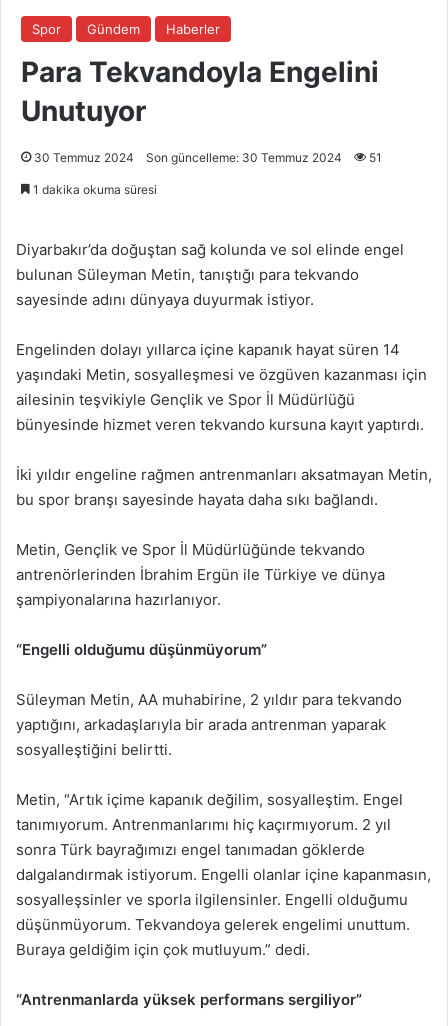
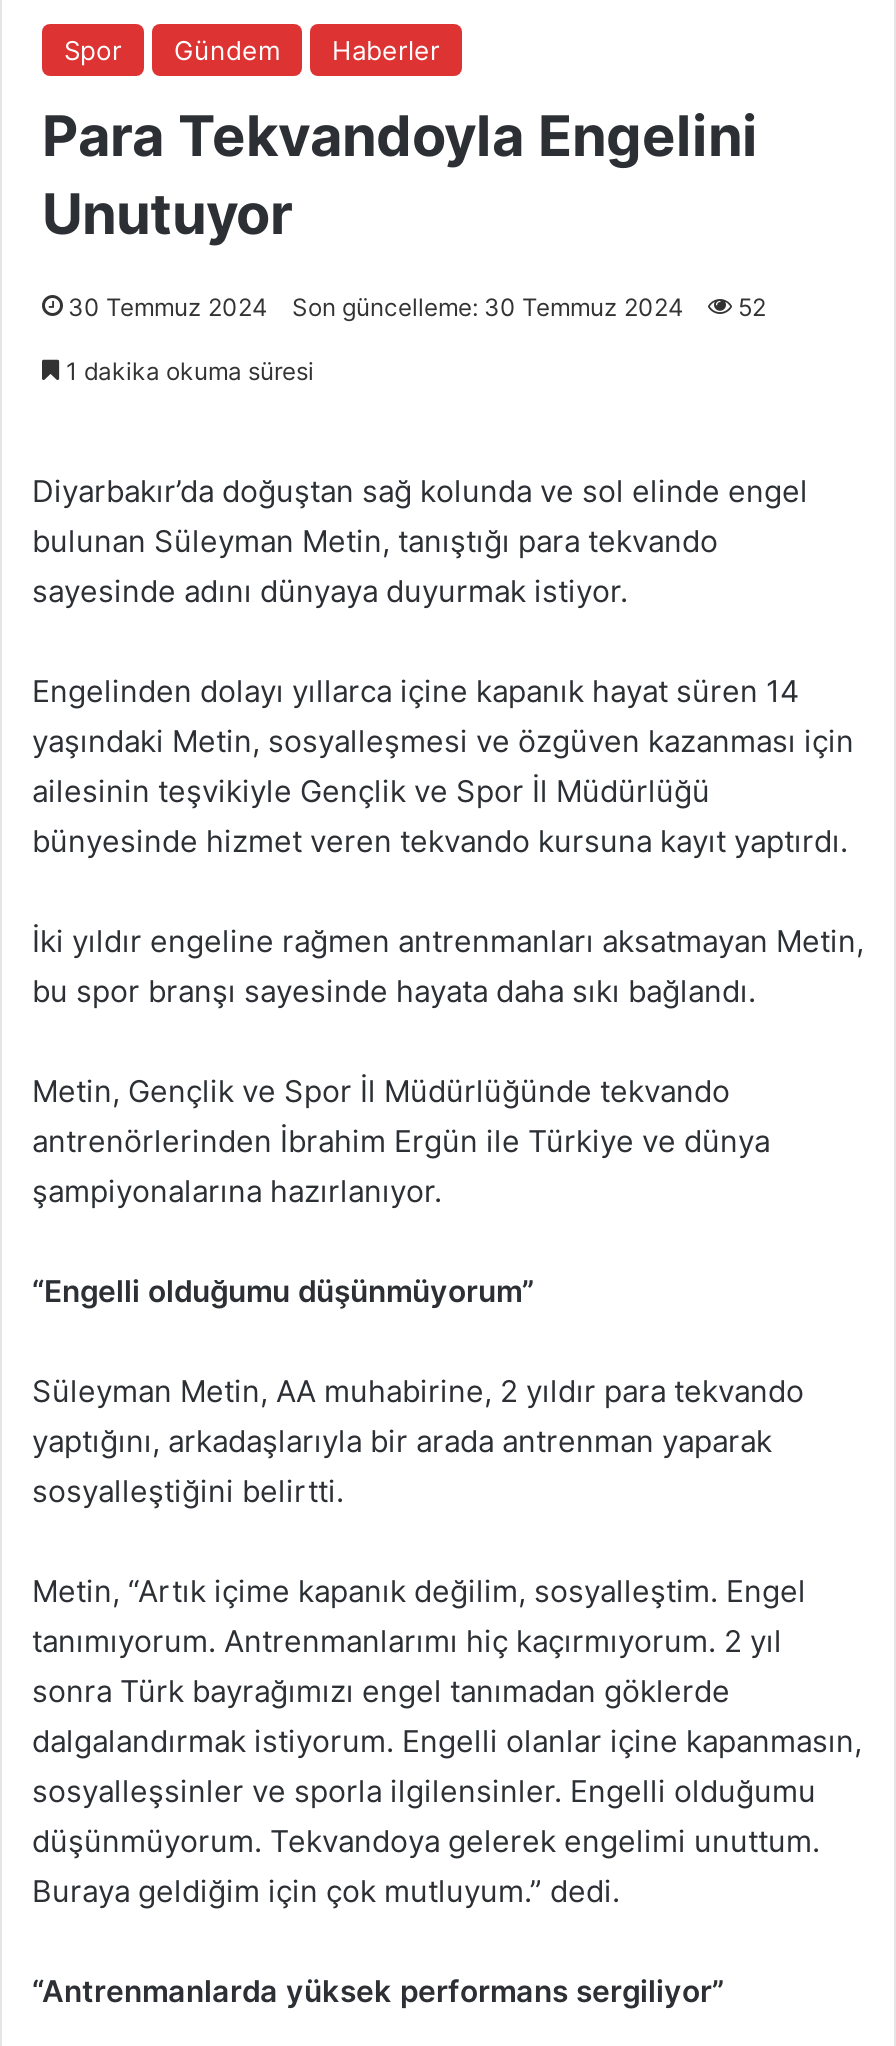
- 30 Temmuz 2024 Son güncelleme: 30 Temmuz 2024 51
+ 30 Temmuz 2024 Son güncelleme: 30 Temmuz 2024 52
